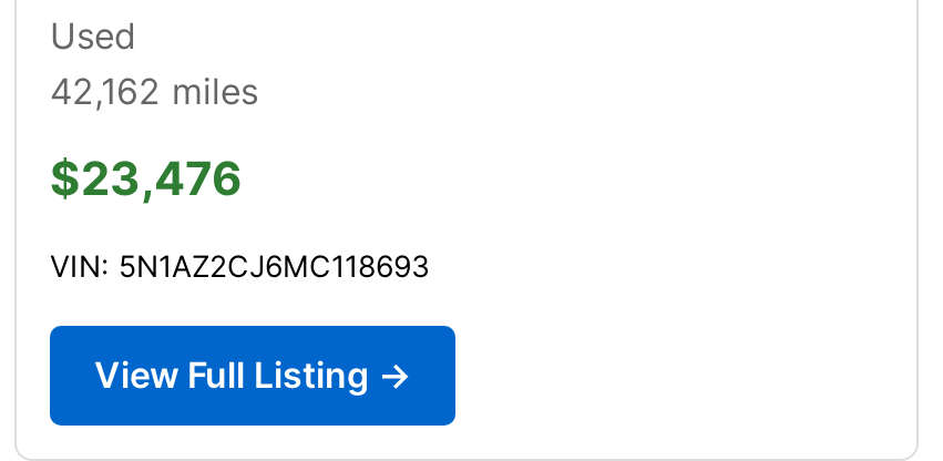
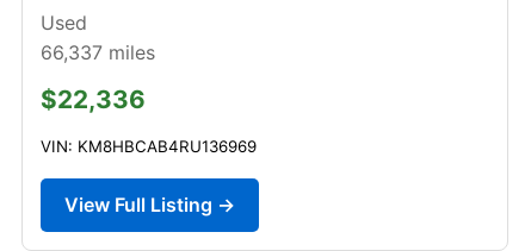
- 42,162 miles
+ 66,337 miles

- $23,476
+ $22,336

- VIN: 5N1AZ2CJ6MC118693
+ VIN: KM8HBCAB4RU136969
